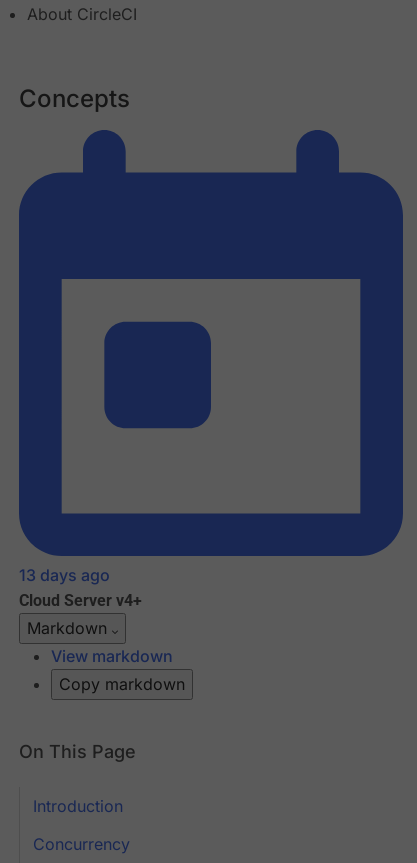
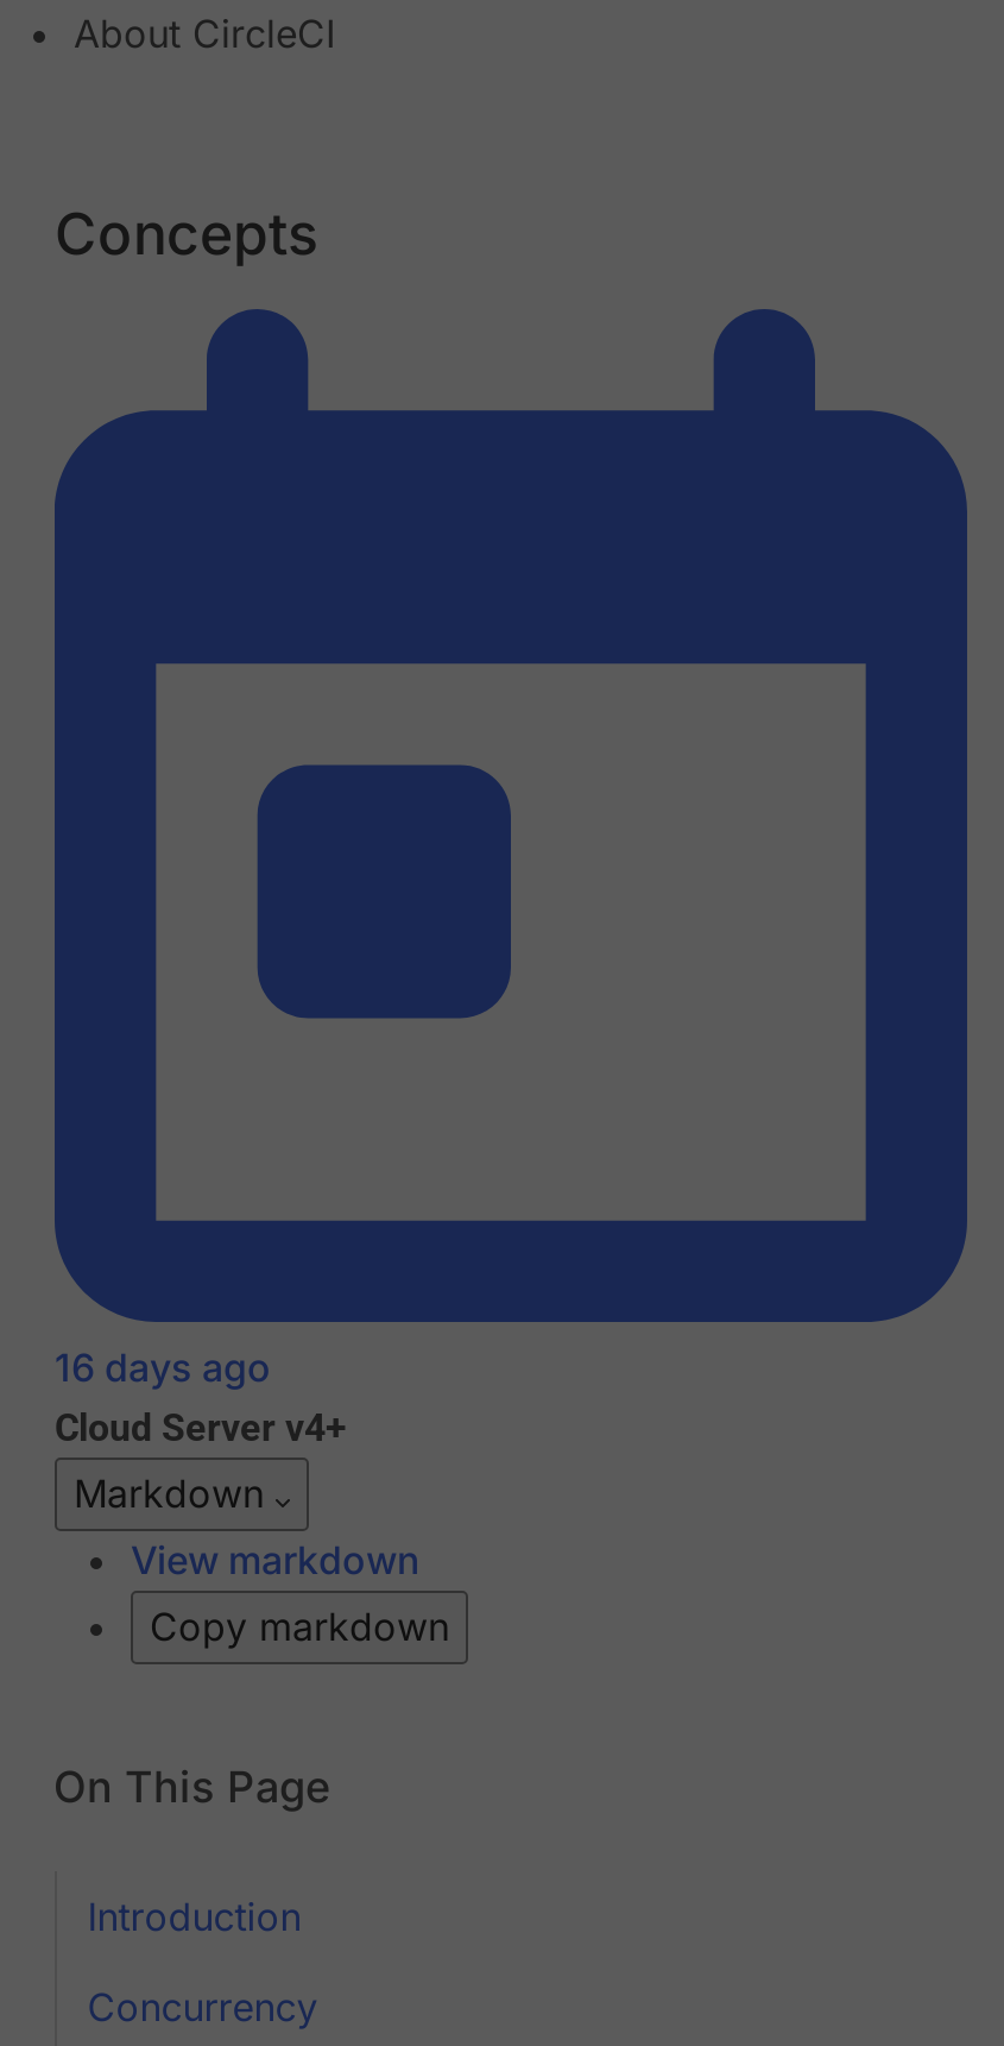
- 13 days ago
+ 16 days ago
